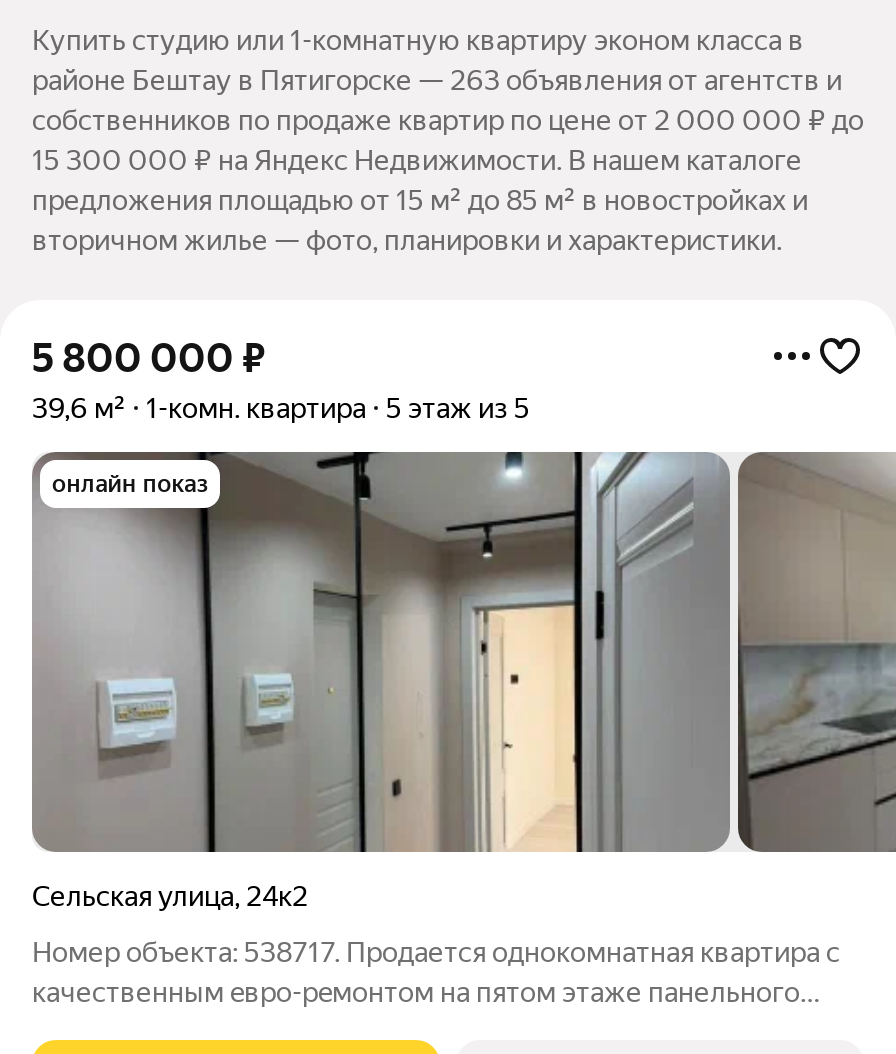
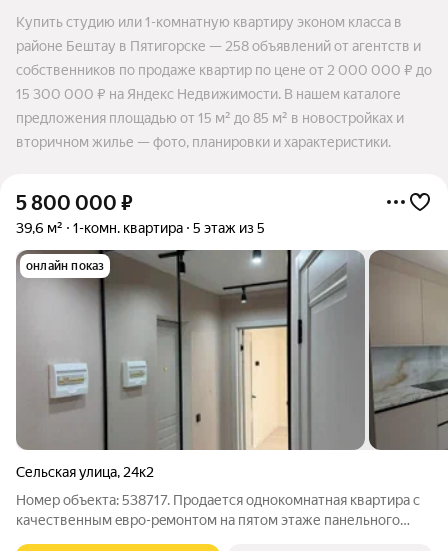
- районе Бештау в Пятигорске — 263 объявления от агентств и
+ районе Бештау в Пятигорске — 258 объявлений от агентств и
